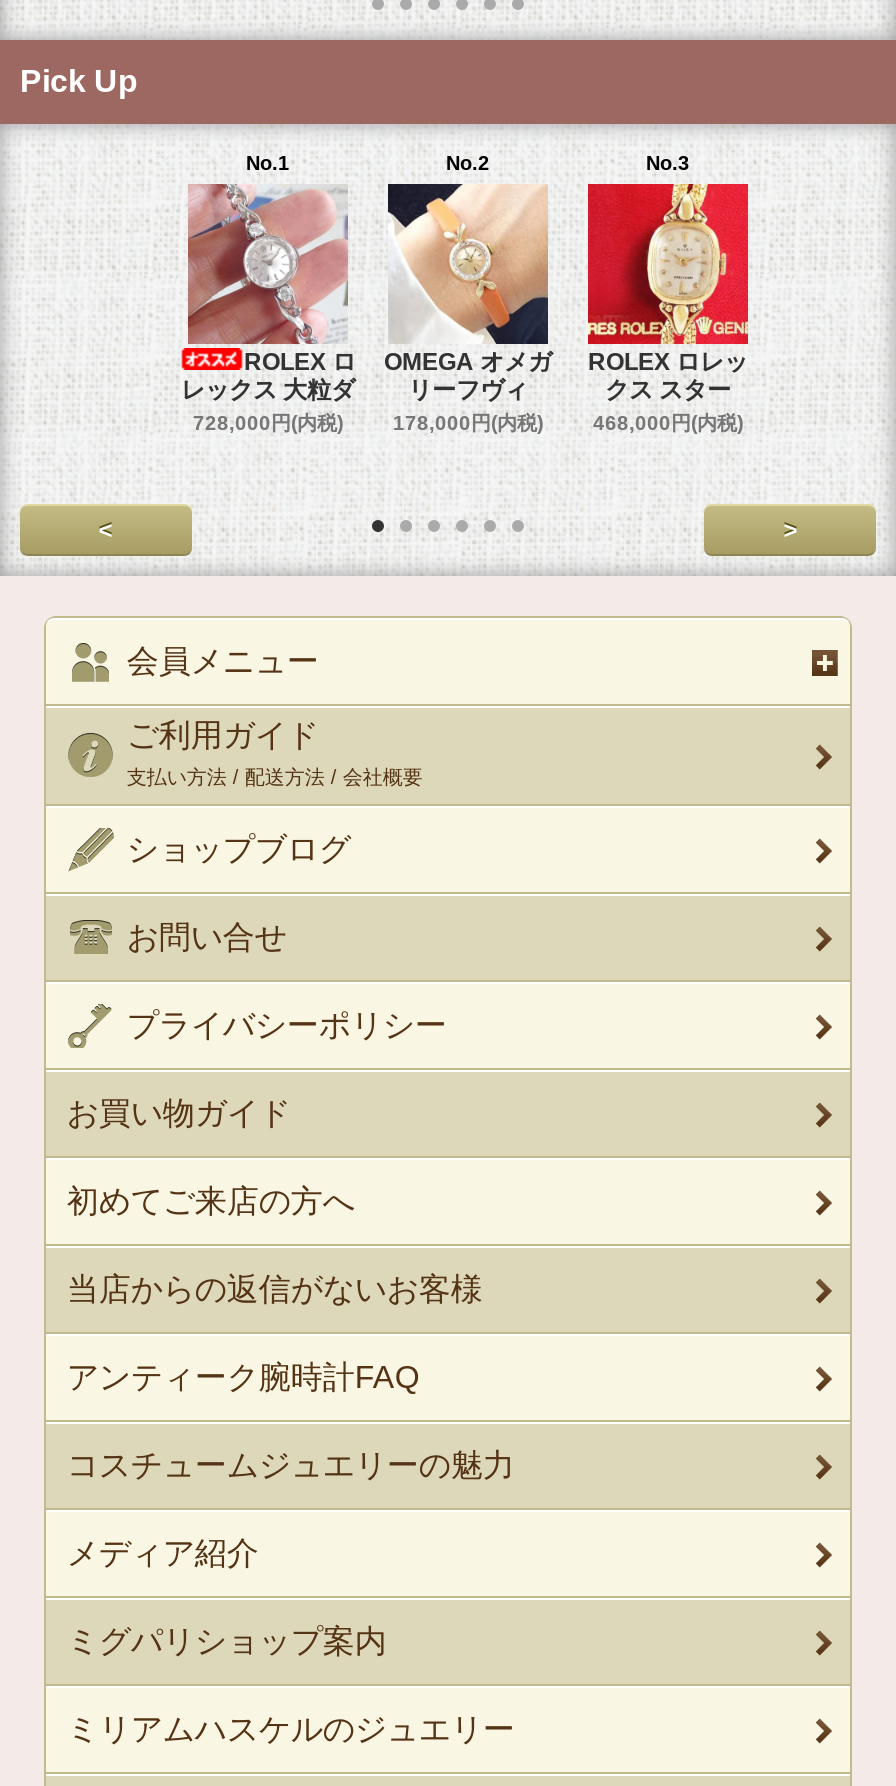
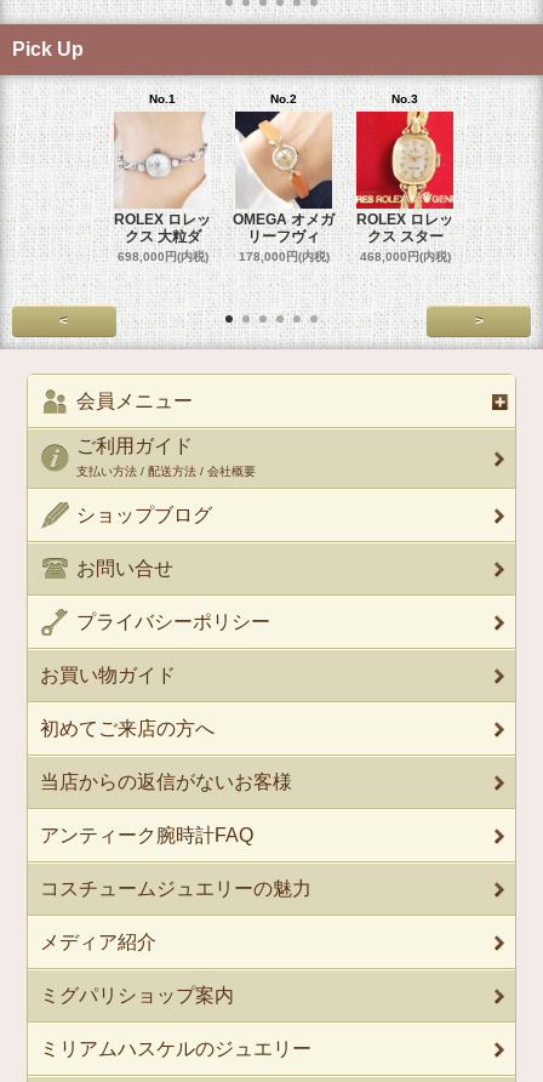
- [image]
- ROLEX ロ
- レックス 大粒ダ
- 728,000円(内税)
+ [image]
+ ROLEX ロレッ
+ クス 大粒ダ
+ 698,000円(内税)
